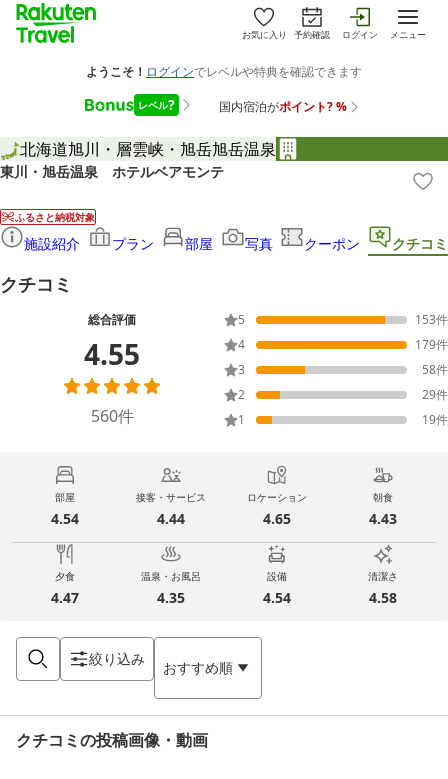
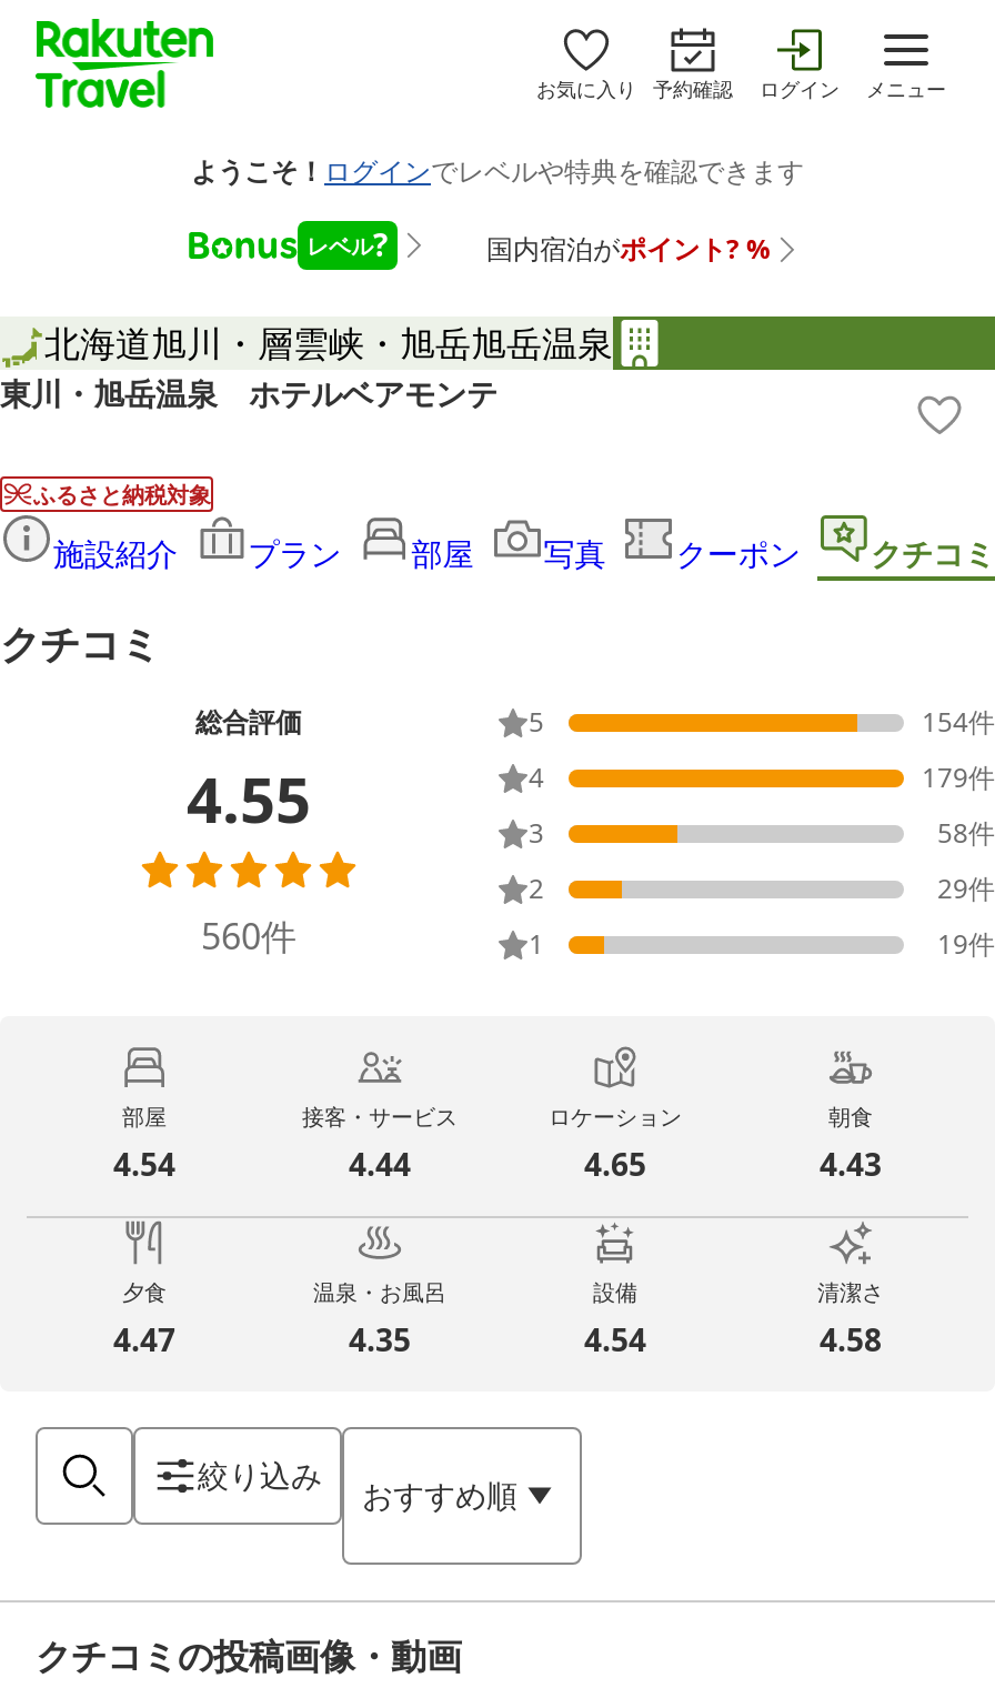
- 153件
+ 154件
